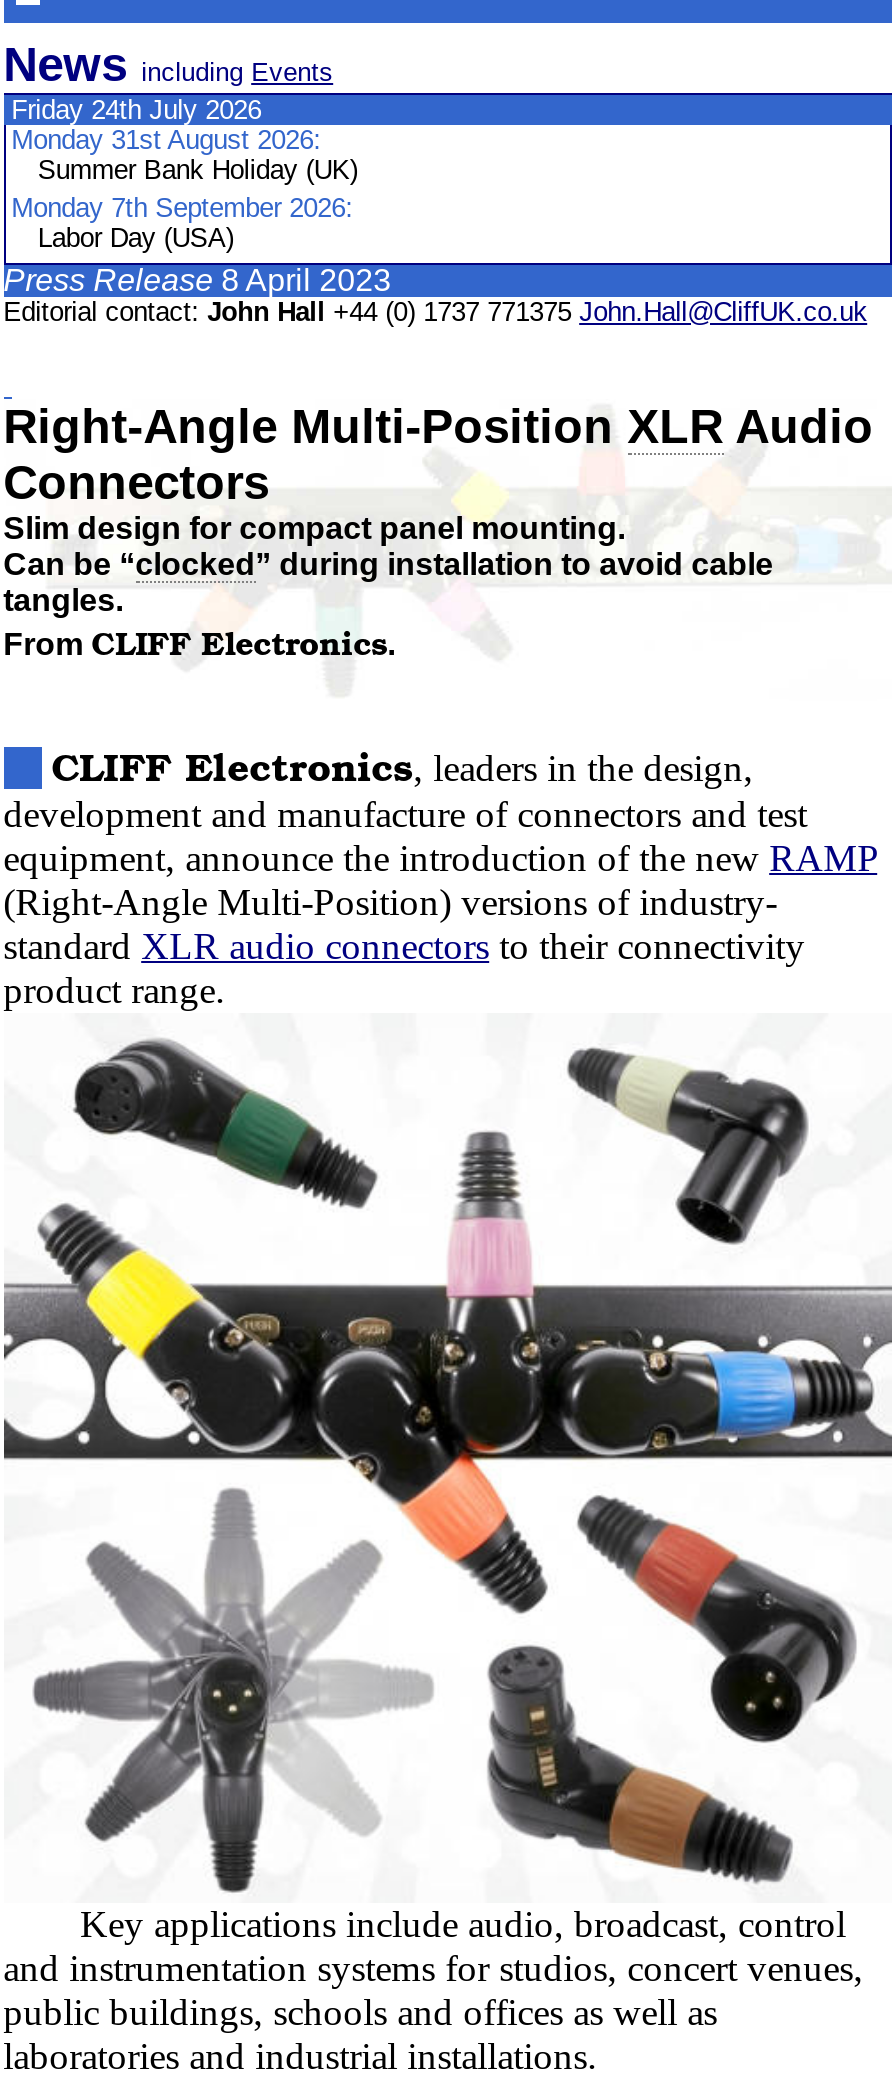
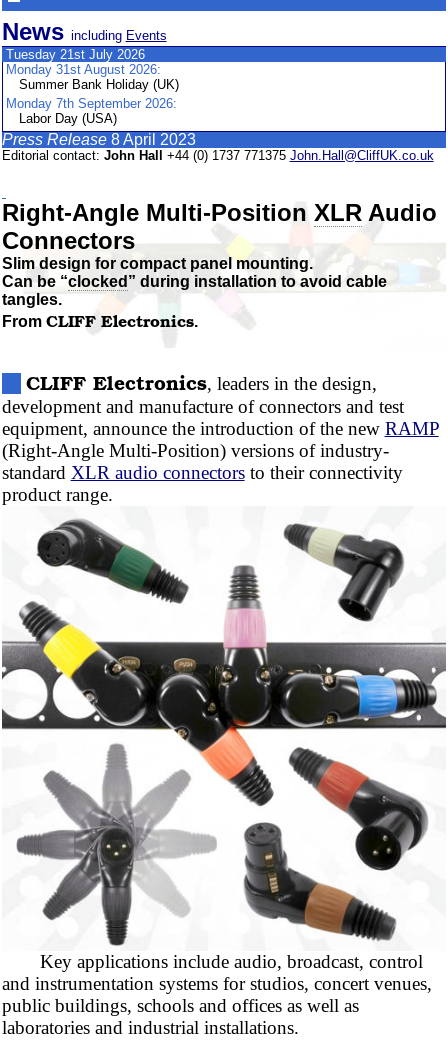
- Friday 24th July 2026
+ Tuesday 21st July 2026
